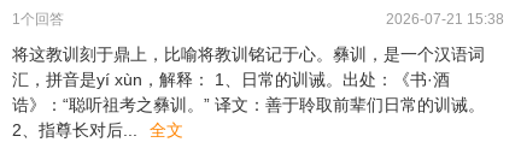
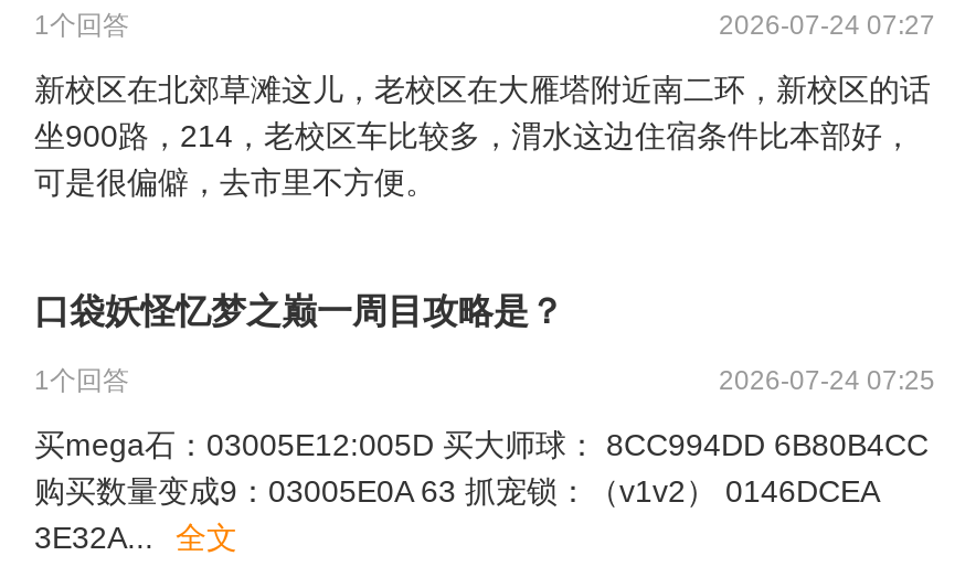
- 2026-07-21 15:38
- 将这教训刻于鼎上，比喻将教训铭记于心。彝训，是一个汉语词
- 汇，拼音是yí xùn，解释： 1、日常的训诫。出处：《书·酒
- 诰》：“聪听祖考之彝训。” 译文：善于聆取前辈们日常的训诫。
- 2、指尊长对后...
+ 2026-07-24 07:27
+ 新校区在北郊草滩这儿，老校区在大雁塔附近南二环，新校区的话
+ 坐900路，214，老校区车比较多，渭水这边住宿条件比本部好，
+ 可是很偏僻，去市里不方便。
+ 口袋妖怪忆梦之巅一周目攻略是？
+ 1个回答
+ 2026-07-24 07:25
+ 买mega石：03005E12:005D 买大师球： 8CC994DD 6B80B4CC
+ 购买数量变成9：03005E0A 63 抓宠锁：（v1v2） 0146DCEA
+ 3E32A...
